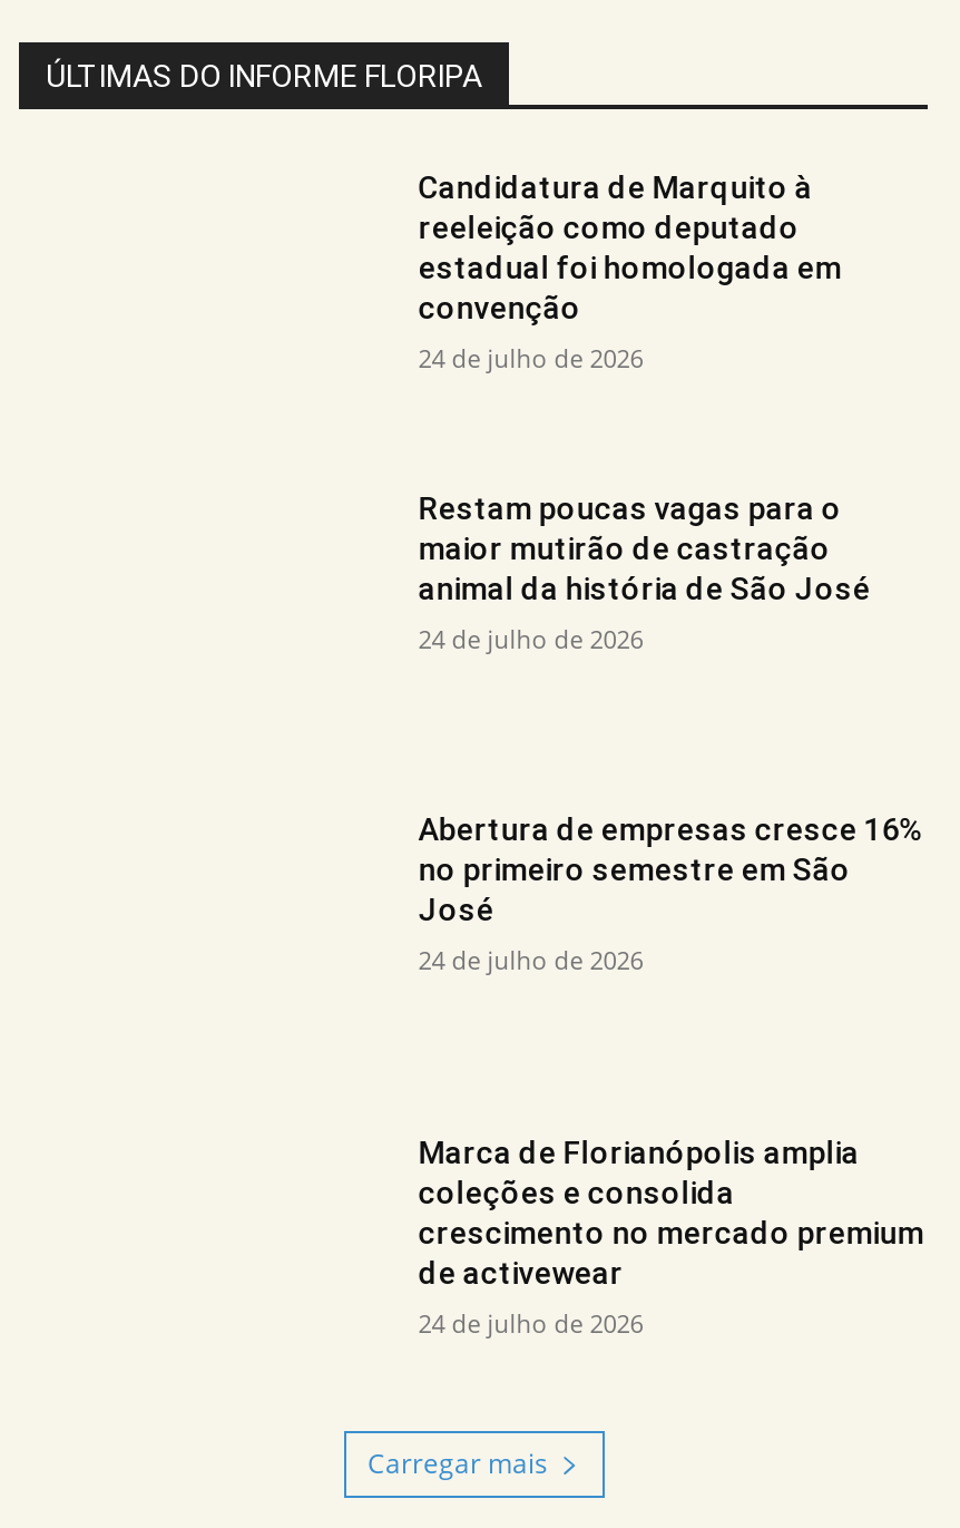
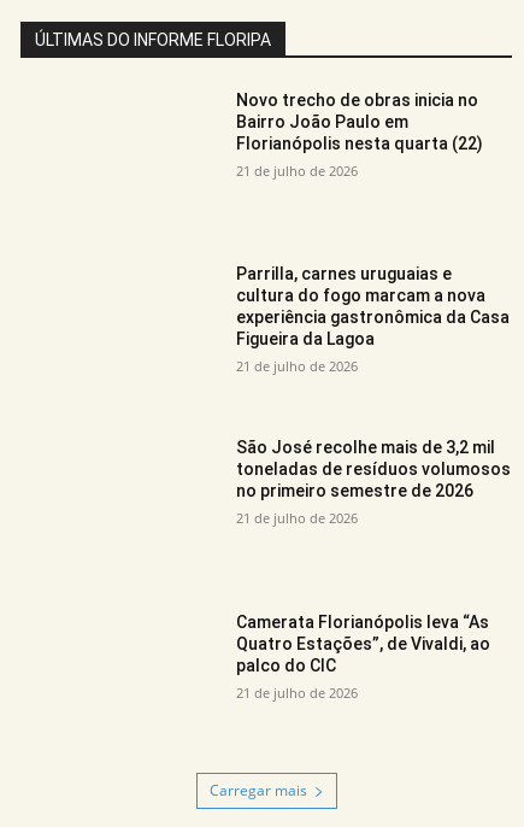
- Candidatura de Marquito à
- reeleição como deputado
- estadual foi homologada em
- convenção
- 24 de julho de 2026
+ Novo trecho de obras inicia no
+ Bairro João Paulo em
+ Florianópolis nesta quarta (22)
+ 21 de julho de 2026

- Restam poucas vagas para o
- maior mutirão de castração
- animal da história de São José
- 24 de julho de 2026
+ Parrilla, carnes uruguaias e
+ cultura do fogo marcam a nova
+ experiência gastronômica da Casa
+ Figueira da Lagoa
+ 21 de julho de 2026

- Abertura de empresas cresce 16%
- no primeiro semestre em São
- José
- 24 de julho de 2026
+ São José recolhe mais de 3,2 mil
+ toneladas de resíduos volumosos
+ no primeiro semestre de 2026
+ 21 de julho de 2026

- Marca de Florianópolis amplia
- coleções e consolida
- crescimento no mercado premium
- de activewear
- 24 de julho de 2026
+ Camerata Florianópolis leva “As
+ Quatro Estações”, de Vivaldi, ao
+ palco do CIC
+ 21 de julho de 2026
